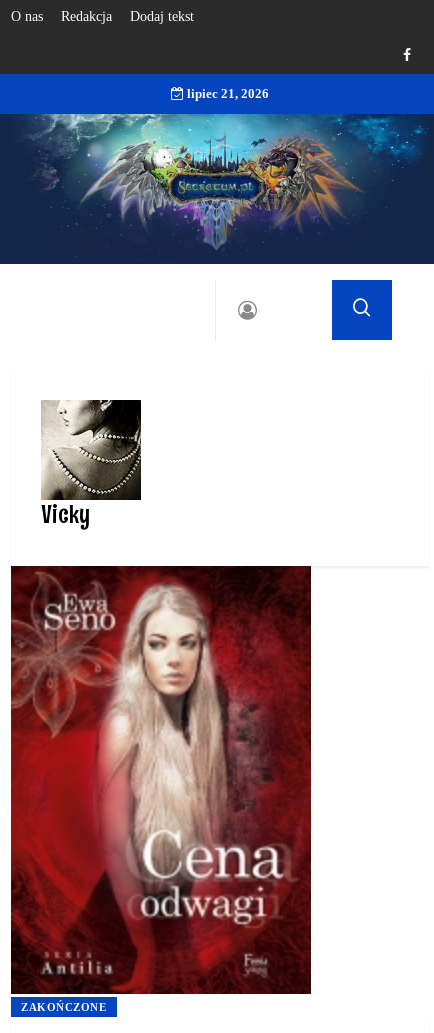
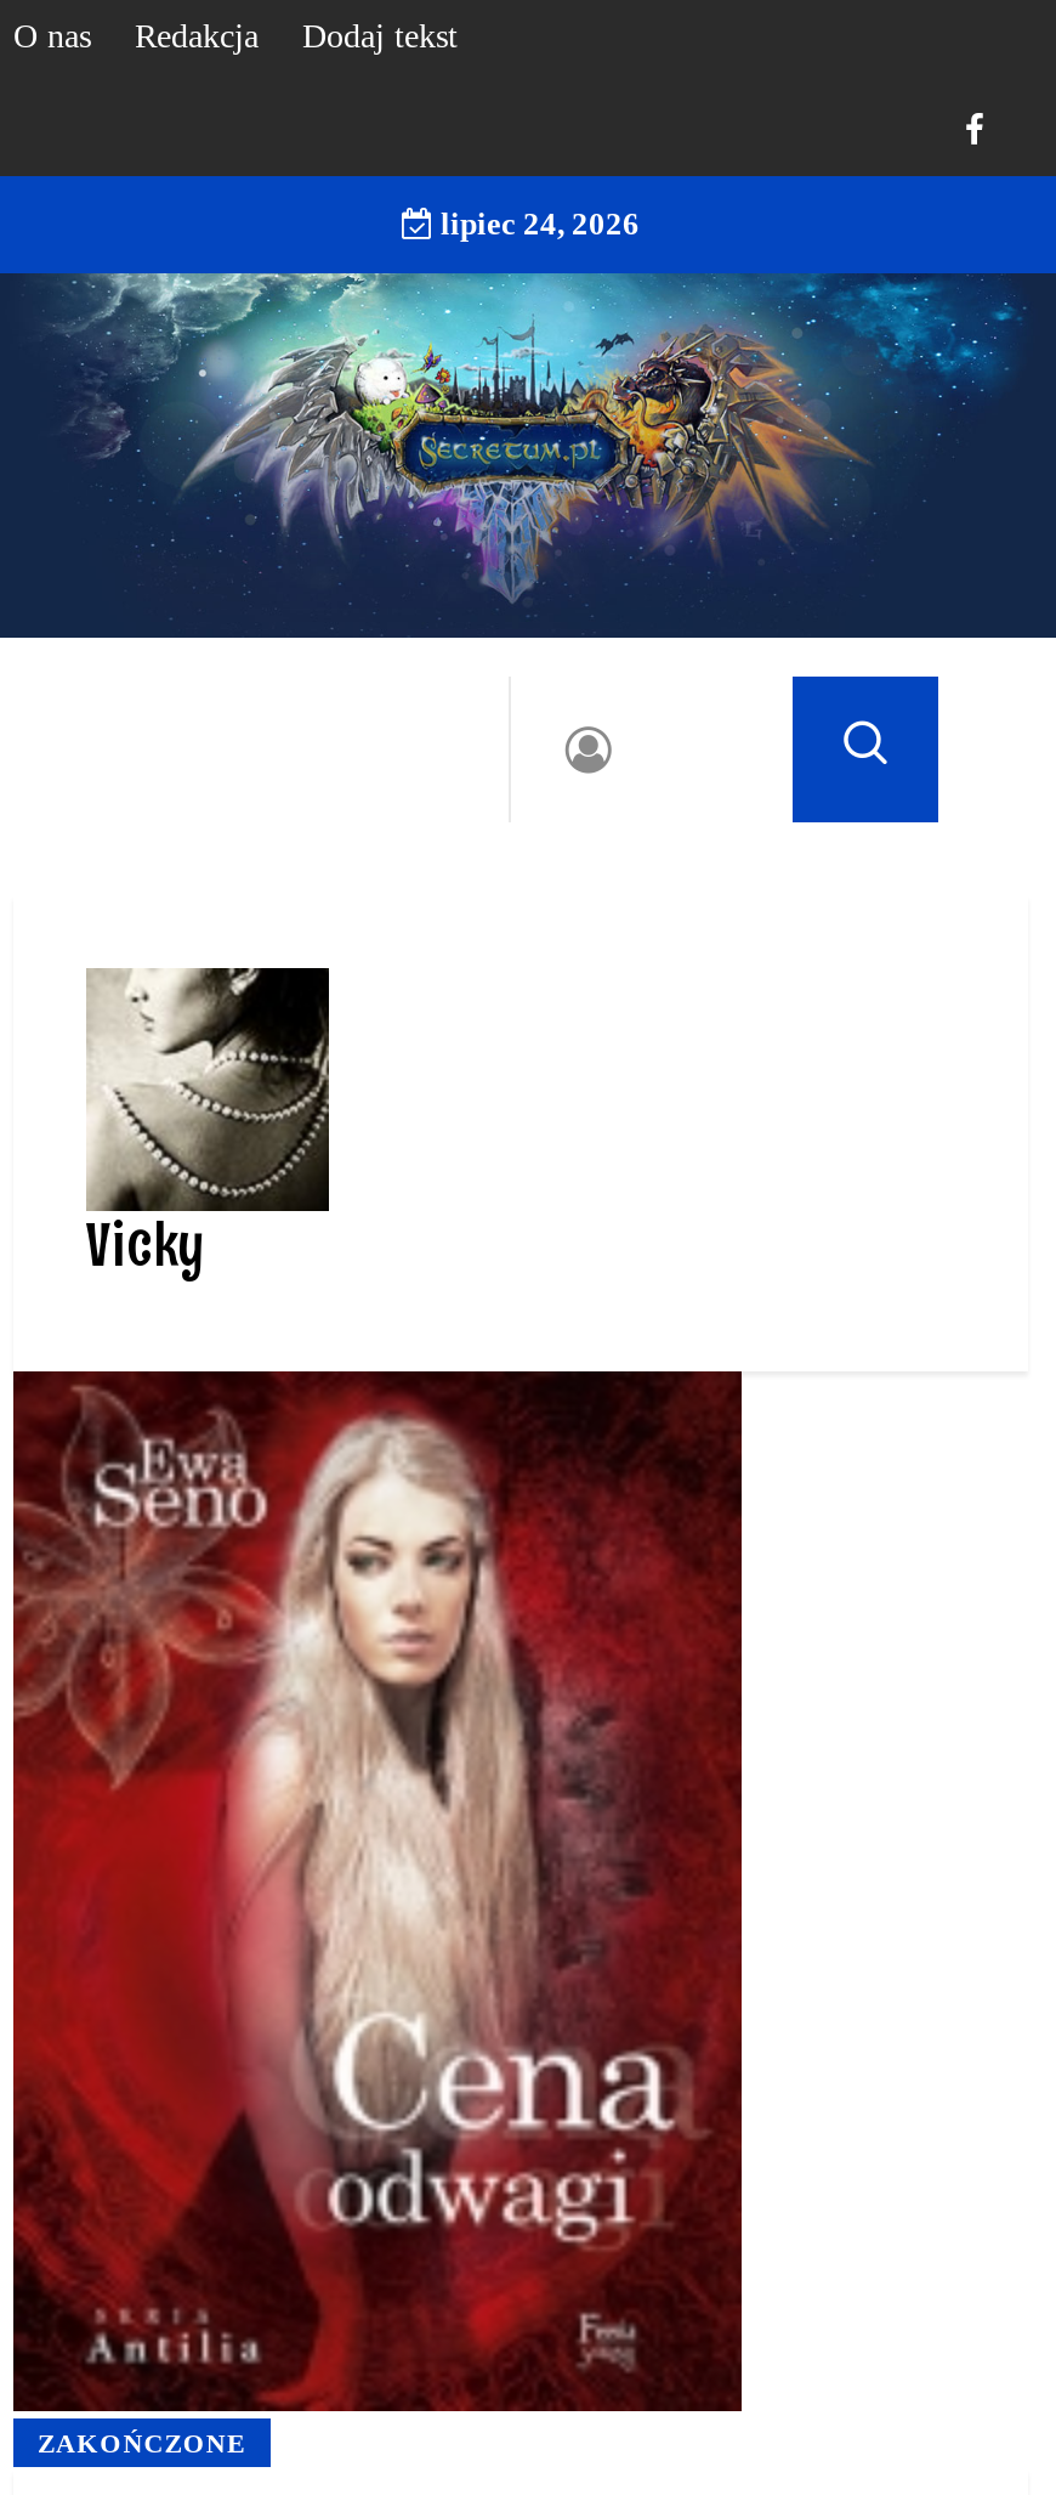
- lipiec 21, 2026
+ lipiec 24, 2026
